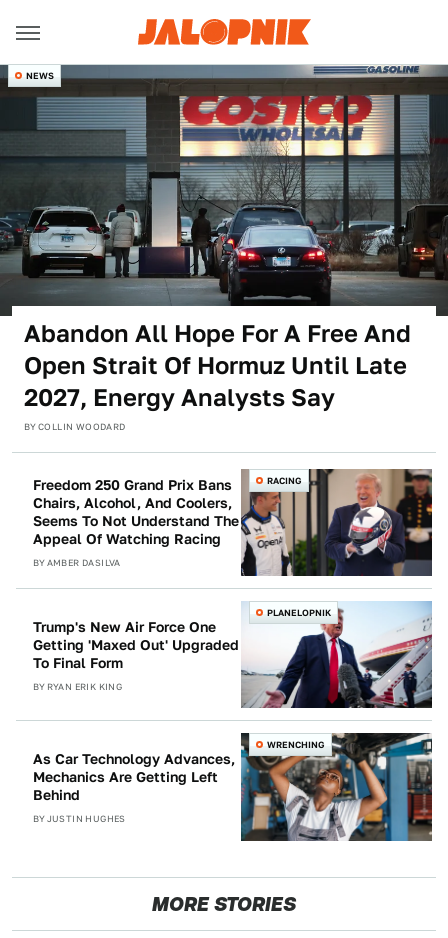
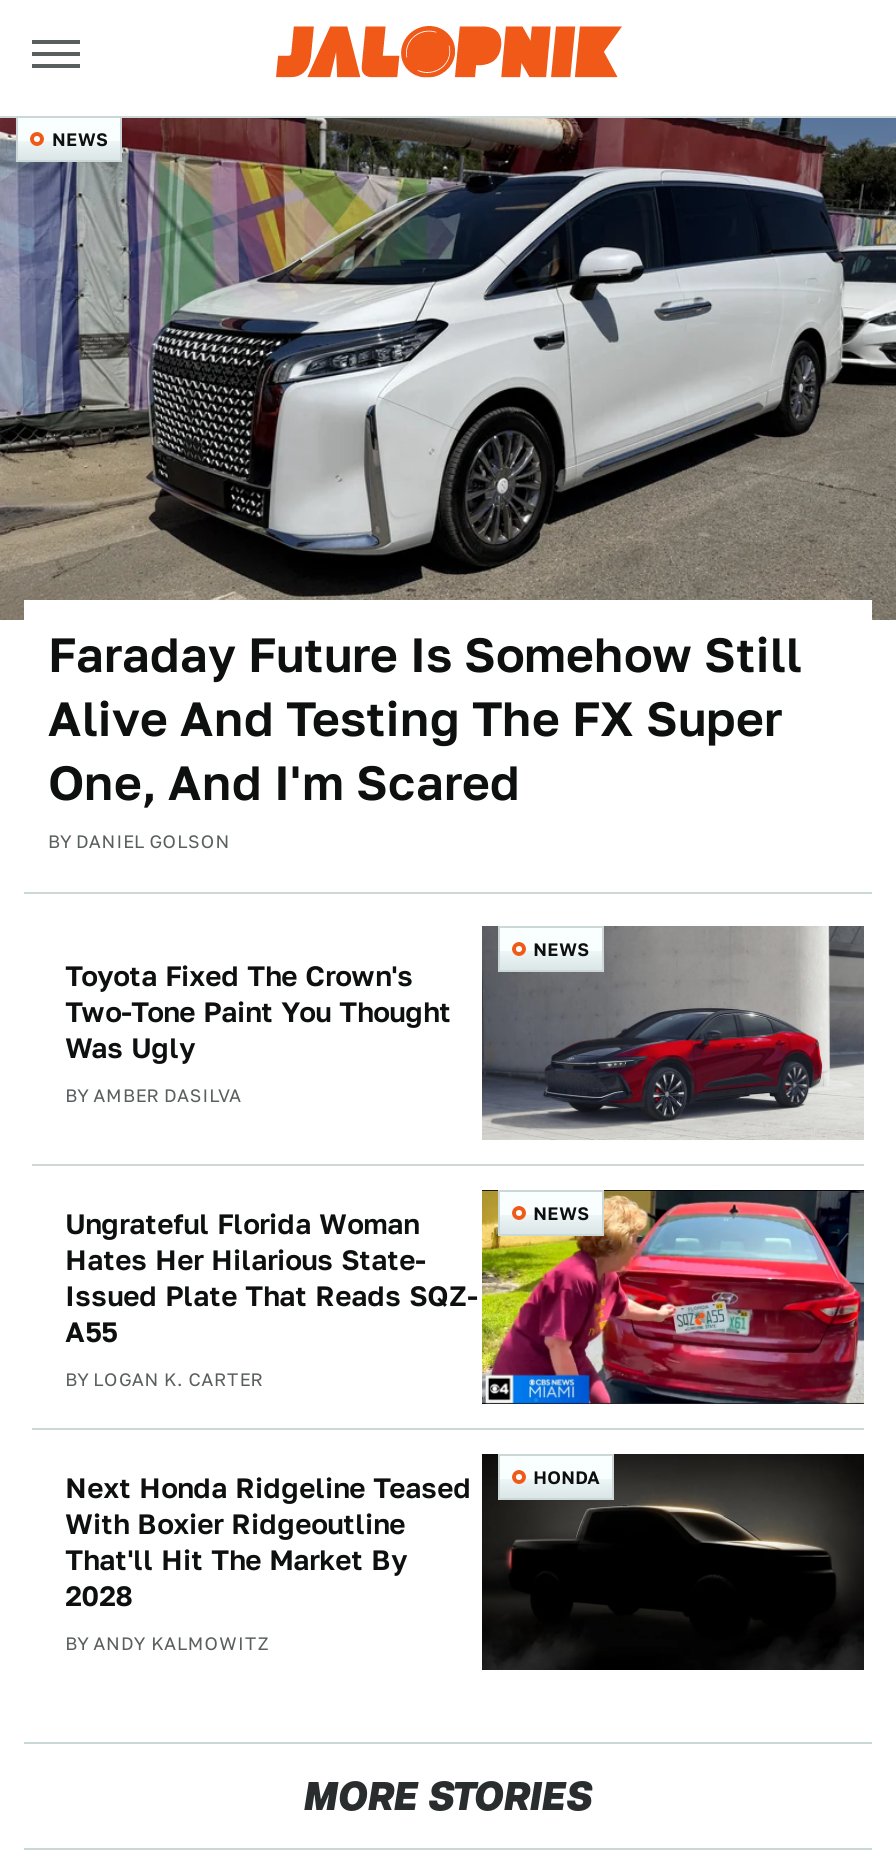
- [image]
- Abandon All Hope For A Free And
- Open Strait Of Hormuz Until Late
- 2027, Energy Analysts Say
- BY COLLIN WOODARD
+ [image]
+ Faraday Future Is Somehow Still
+ Alive And Testing The FX Super
+ One, And I'm Scared
+ BY DANIEL GOLSON

- [image]
- RACING
- Freedom 250 Grand Prix Bans
- Chairs, Alcohol, And Coolers,
- Seems To Not Understand The
- Appeal Of Watching Racing
+ [image]
+ NEWS
+ Toyota Fixed The Crown's
+ Two-Tone Paint You Thought
+ Was Ugly

- [image]
- PLANELOPNIK
- Trump's New Air Force One
- Getting 'Maxed Out' Upgraded
- To Final Form
+ [image]
+ NEWS
+ Ungrateful Florida Woman
+ Hates Her Hilarious State-
+ Issued Plate That Reads SQZ-
+ A55

- BY RYAN ERIK KING
+ BY LOGAN K. CARTER

- [image]
- WRENCHING
- As Car Technology Advances,
- Mechanics Are Getting Left
- Behind
+ [image]
+ HONDA
+ Next Honda Ridgeline Teased
+ With Boxier Ridgeoutline
+ That'll Hit The Market By
+ 2028

- BY JUSTIN HUGHES
+ BY ANDY KALMOWITZ
